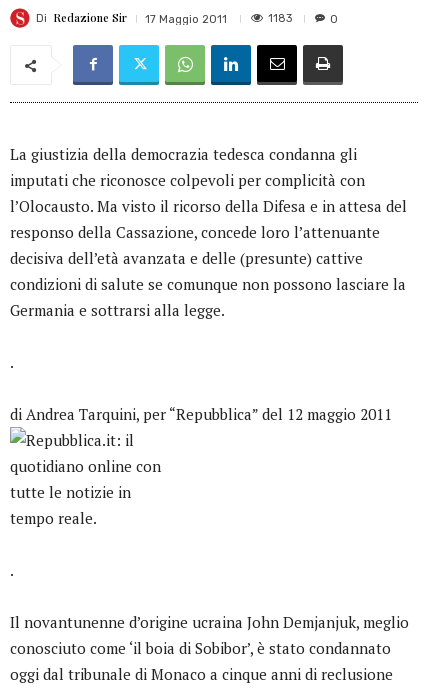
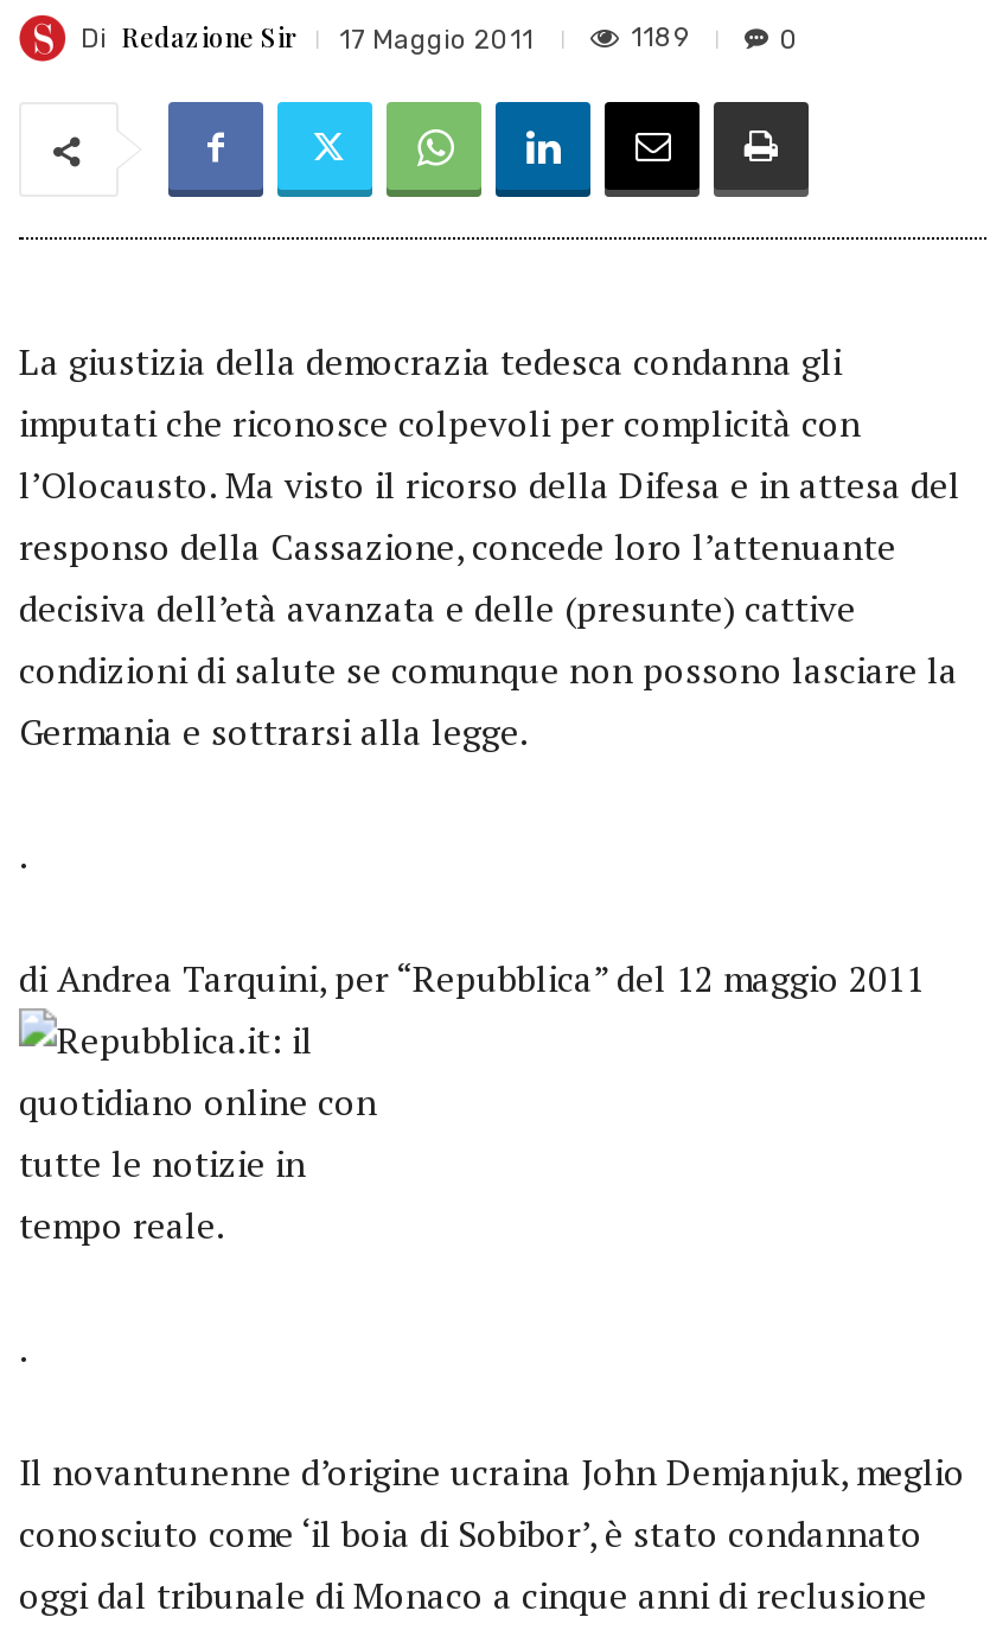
- 1183
+ 1189
